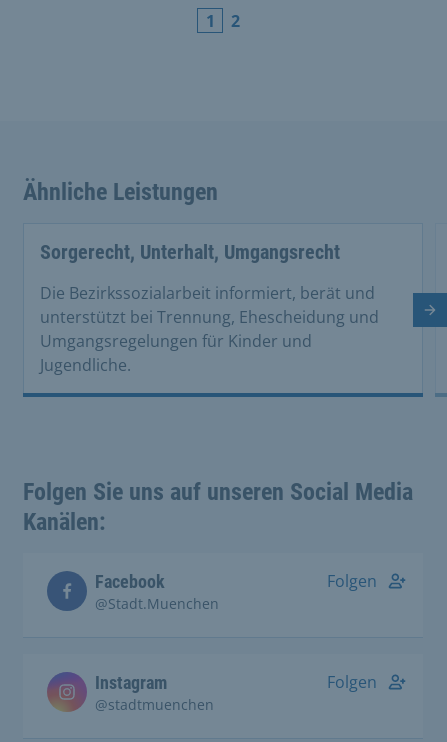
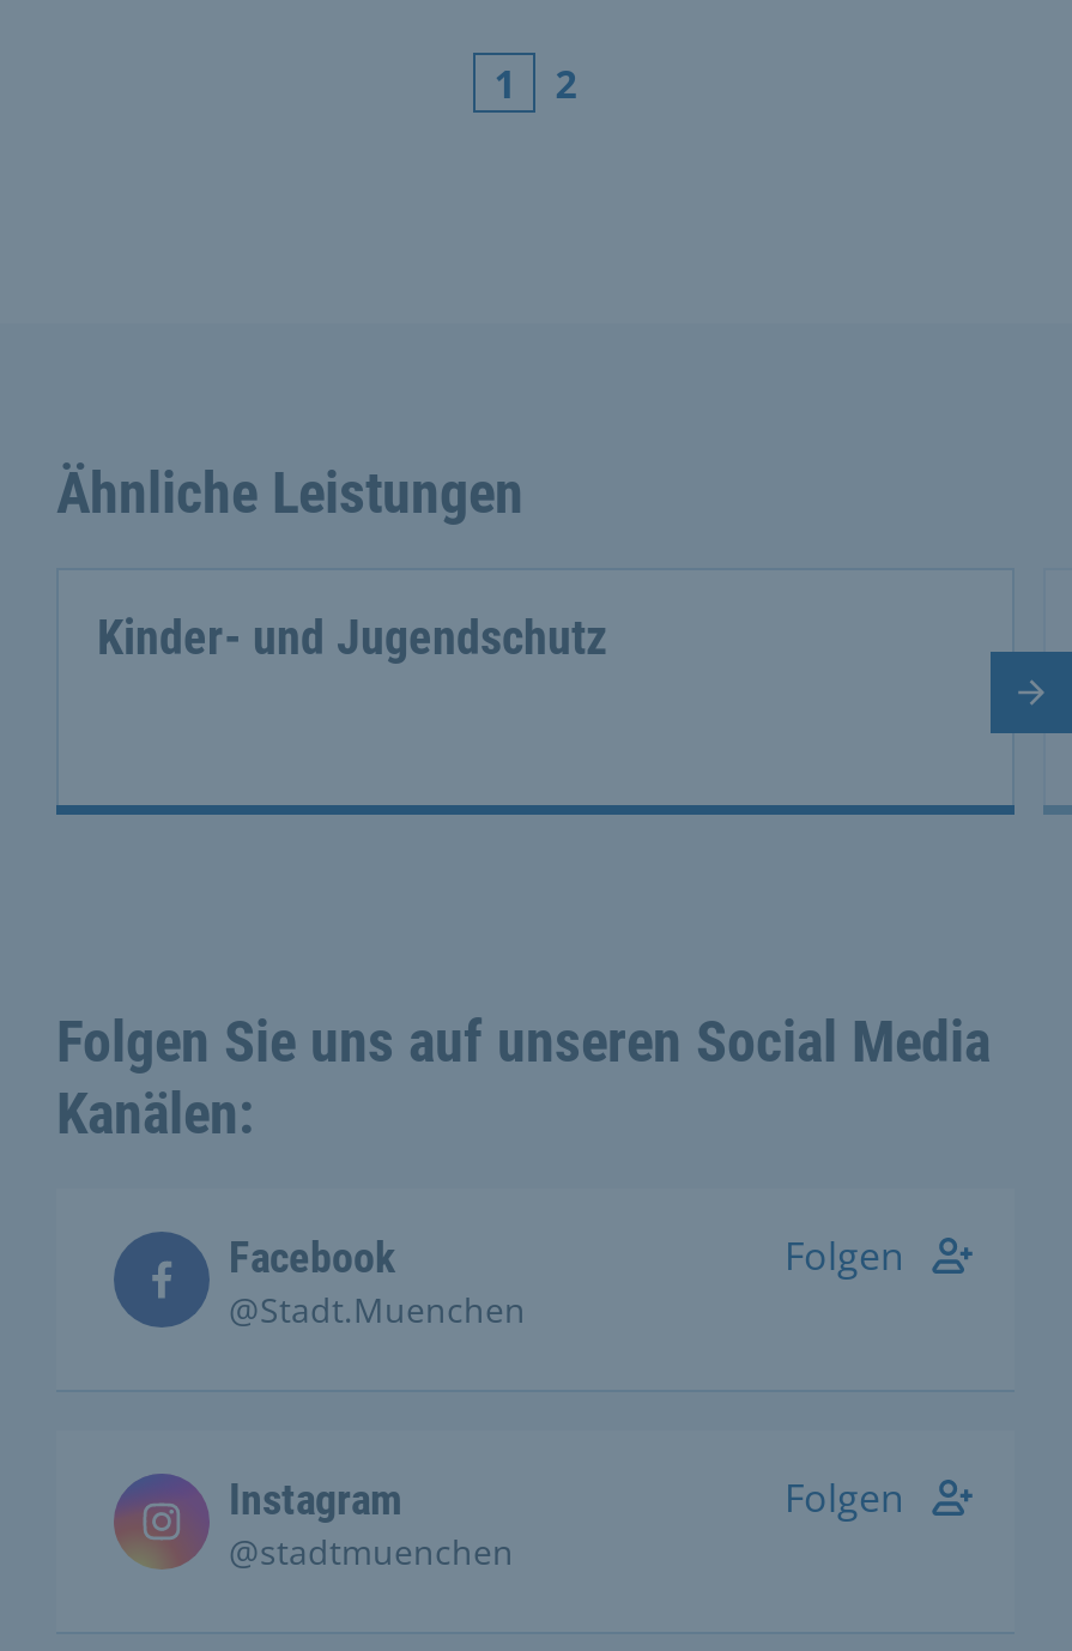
- Sorgerecht, Unterhalt, Umgangsrecht
- Die Bezirkssozialarbeit informiert, berät und
- unterstützt bei Trennung, Ehescheidung und
- Umgangsregelungen für Kinder und
- Jugendliche.
+ Kinder- und Jugendschutz
